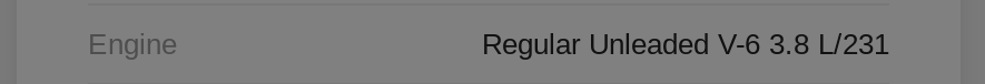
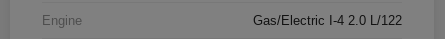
- Regular Unleaded V-6 3.8 L/231
+ Gas/Electric I-4 2.0 L/122
